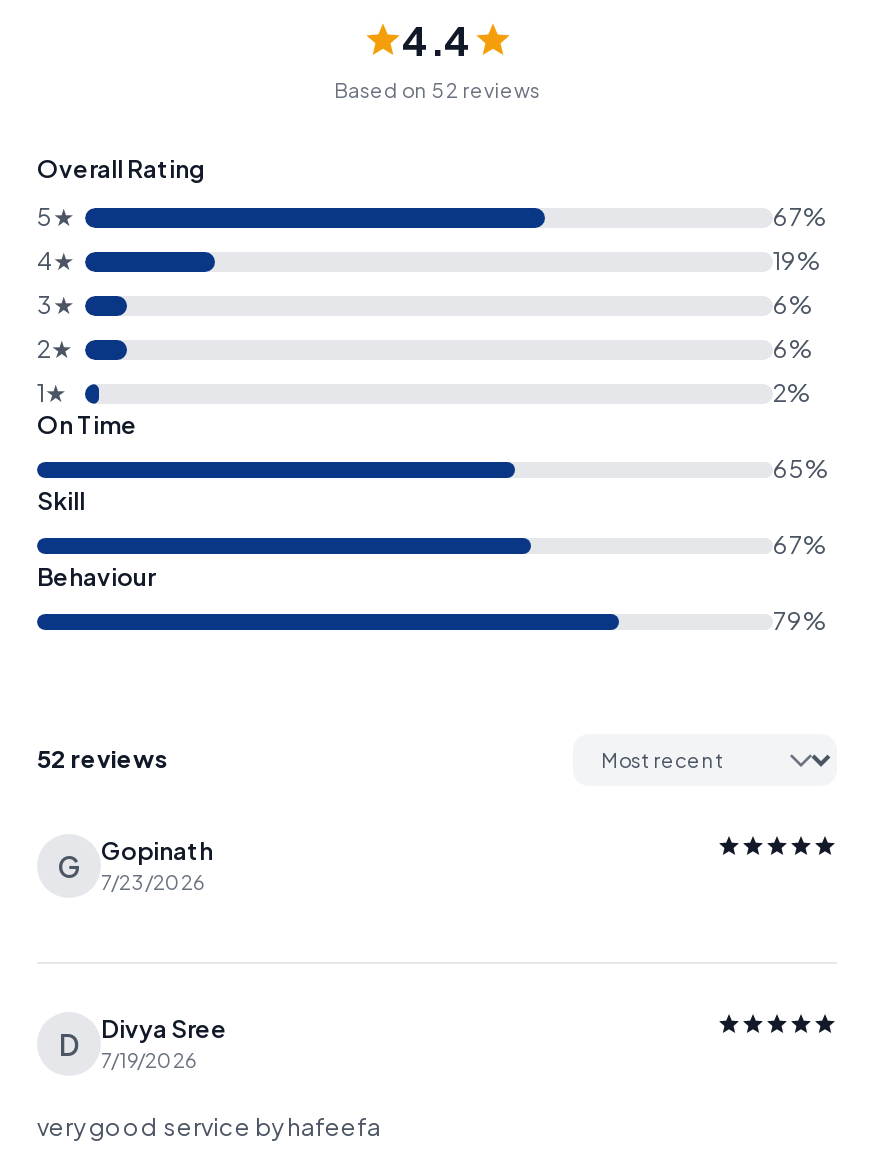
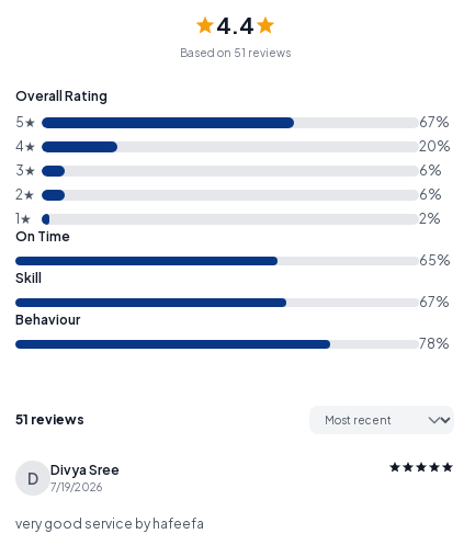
- Based on 52 reviews
+ Based on 51 reviews

- 19%
+ 20%

- 79%
+ 78%

- 52 reviews
- G
- Gopinath
- 7/23/2026
+ 51 reviews
